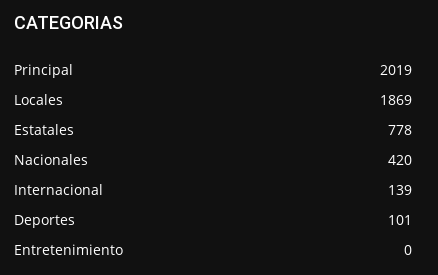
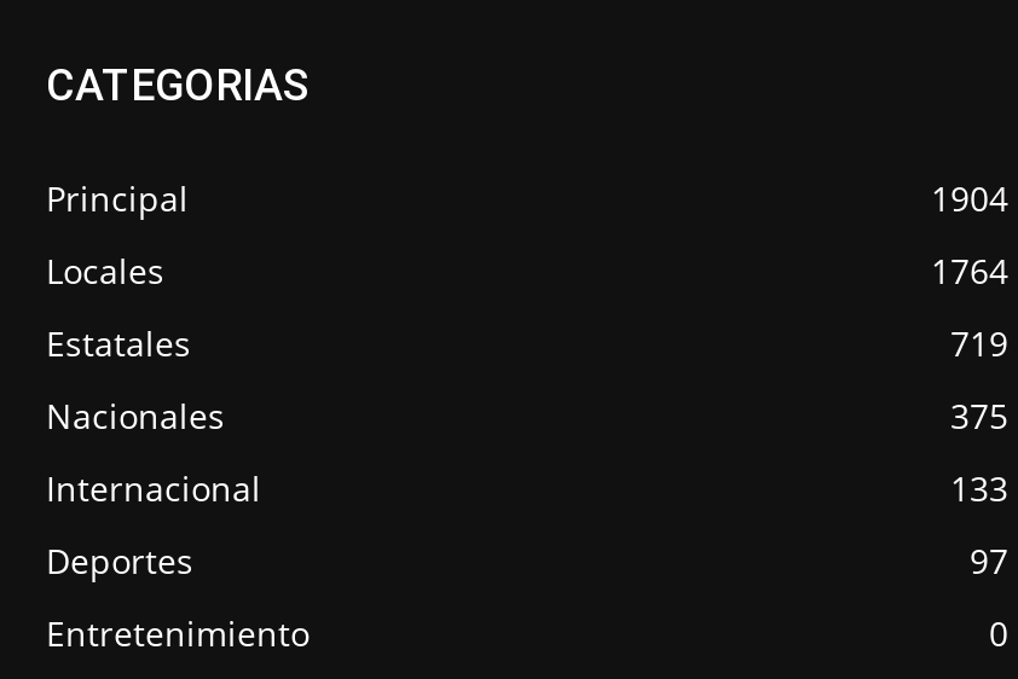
- 2019
+ 1904

- 1869
+ 1764

- 778
+ 719

- 420
+ 375

- 139
+ 133

- 101
+ 97
